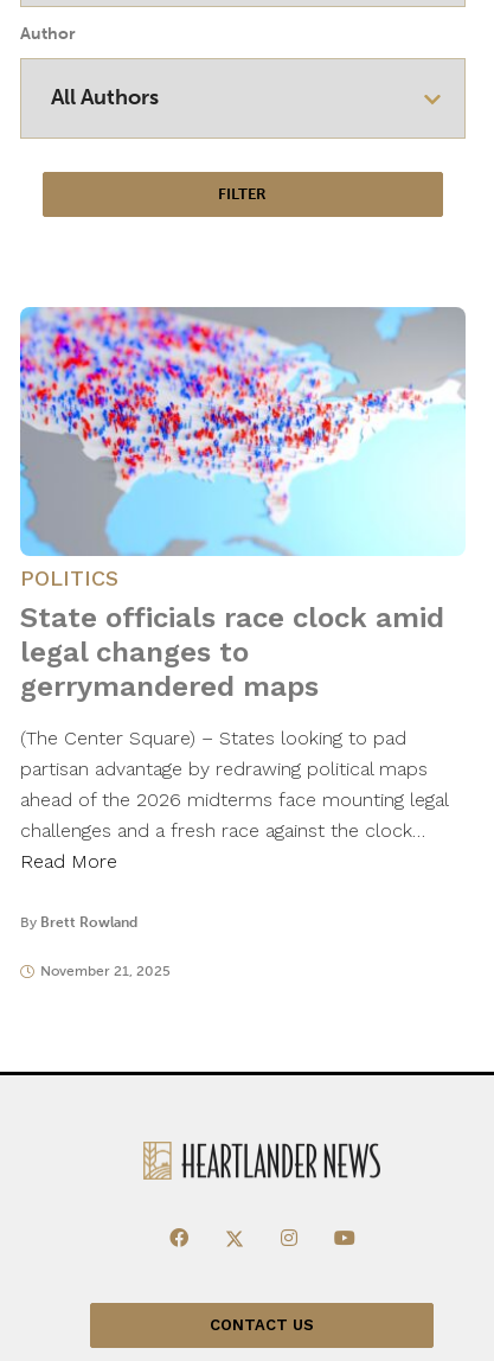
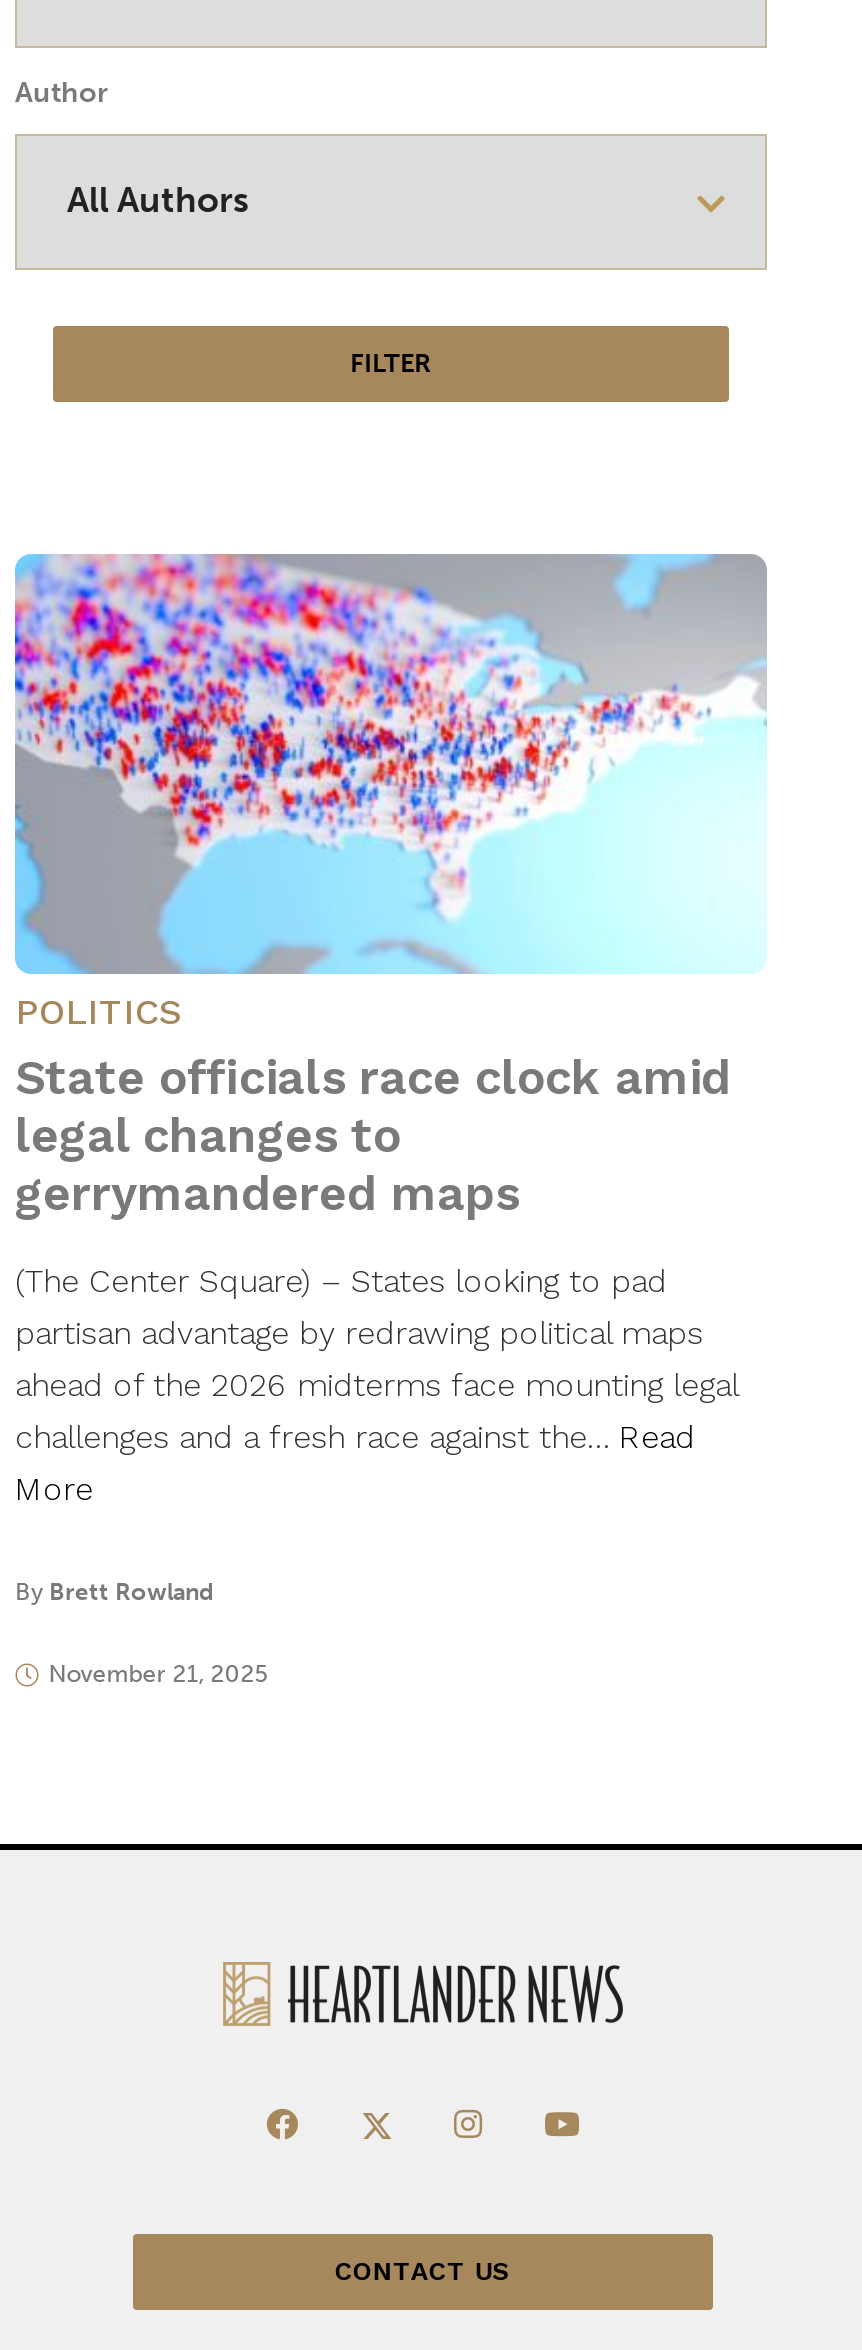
- challenges and a fresh race against the clock…
- Read More
+ challenges and a fresh race against the… Read
+ More
